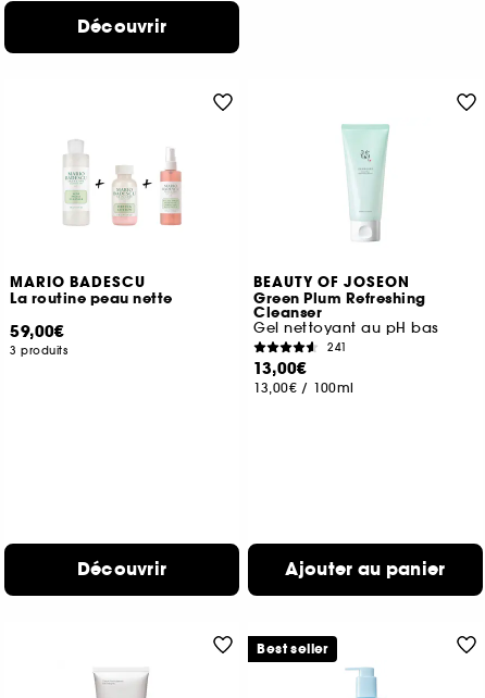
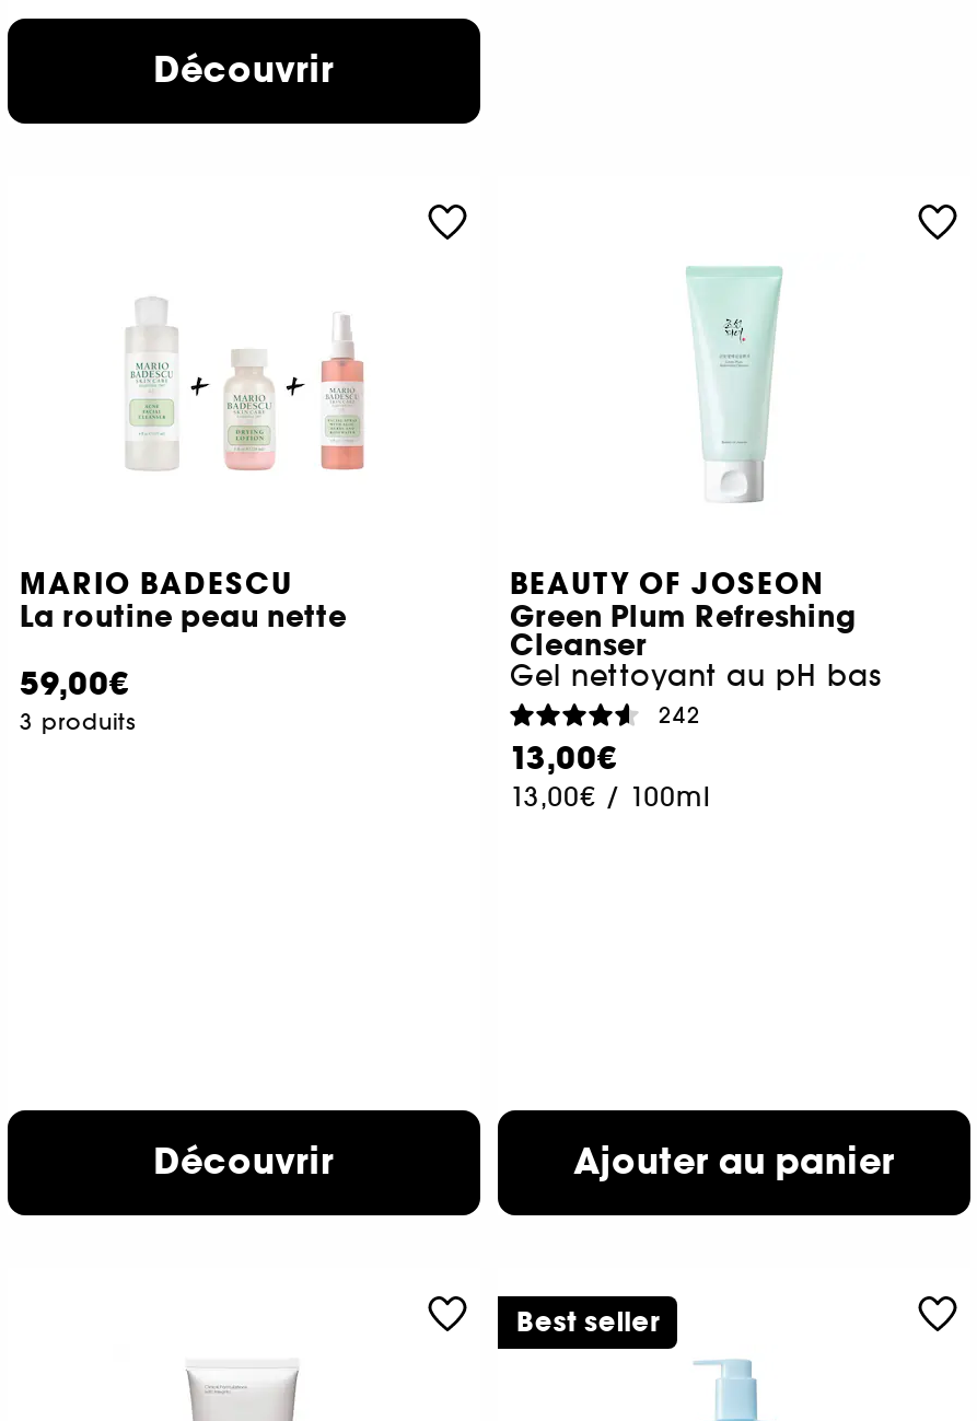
- 241
+ 242
